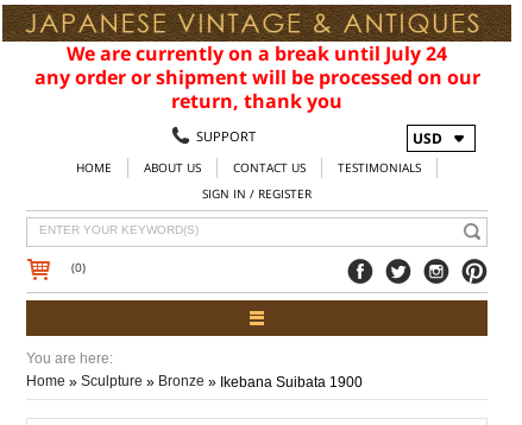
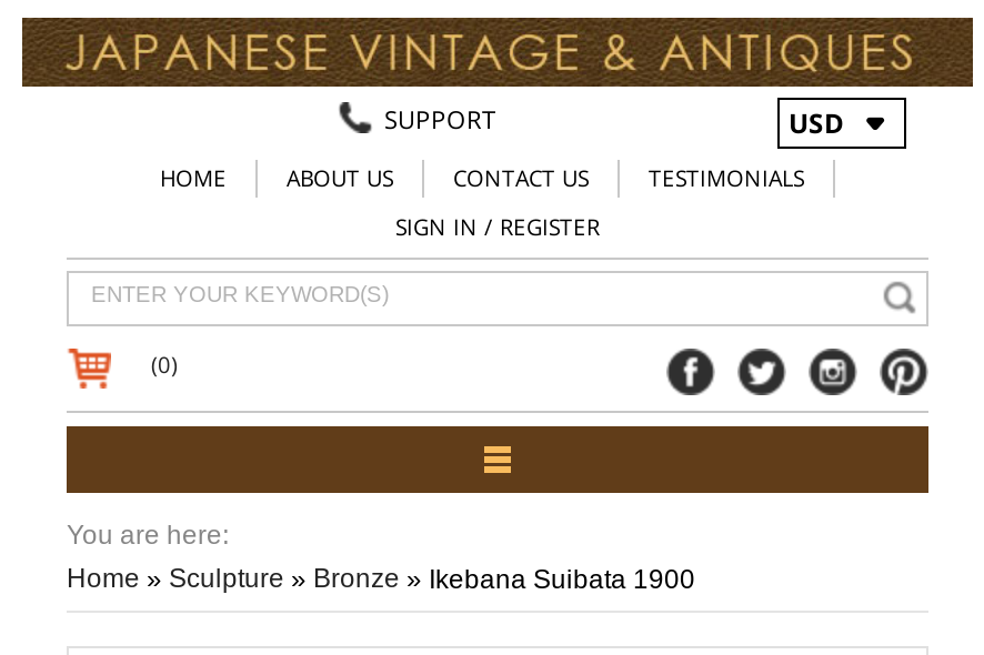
- We are currently on a break until July 24
- any order or shipment will be processed on our
- return, thank you
